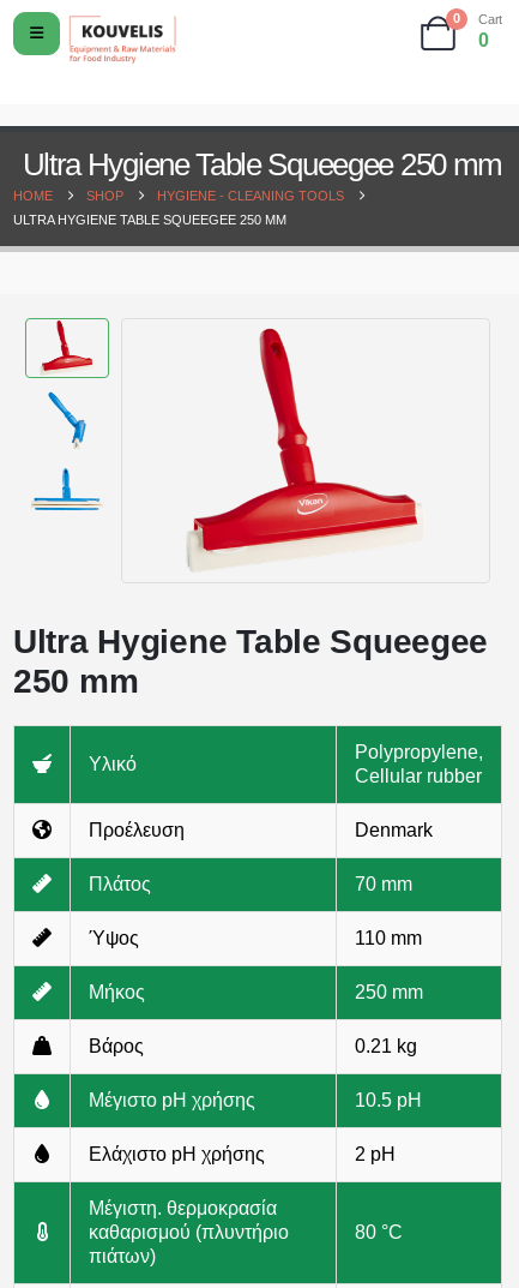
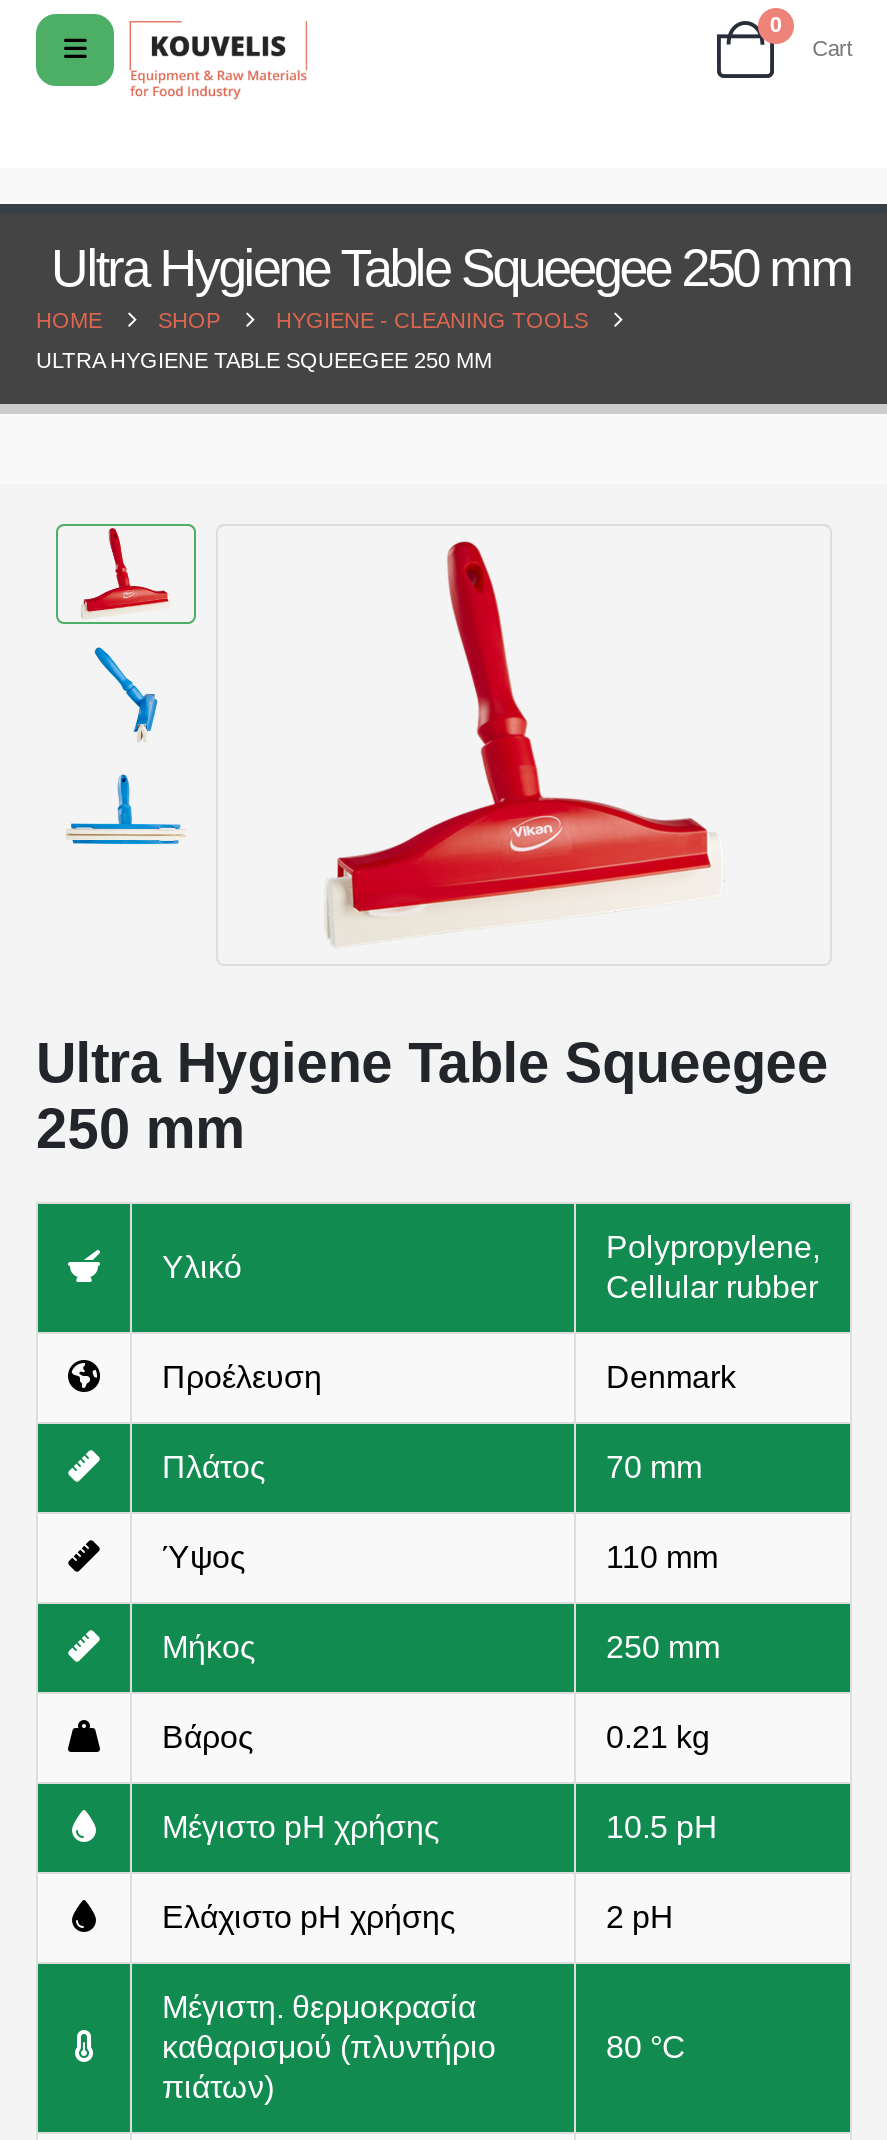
- 0
